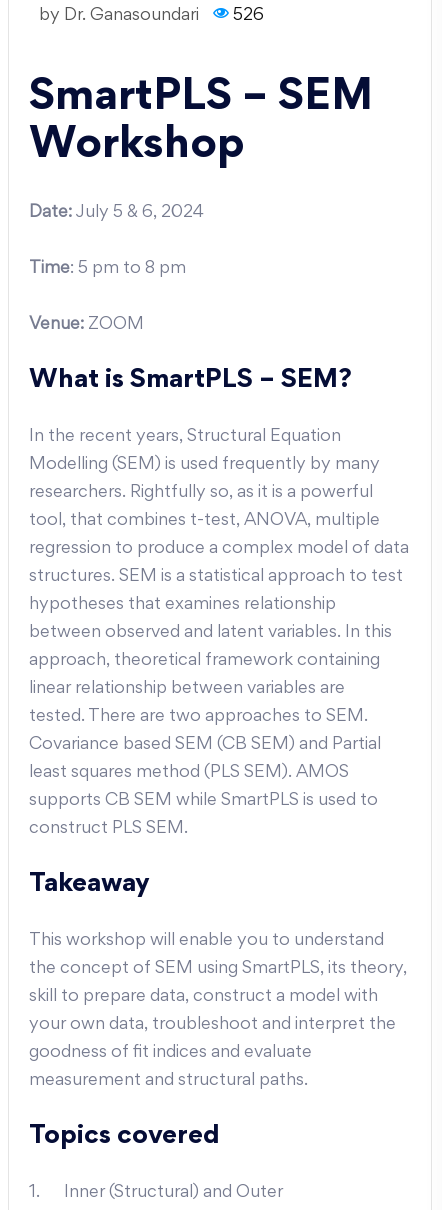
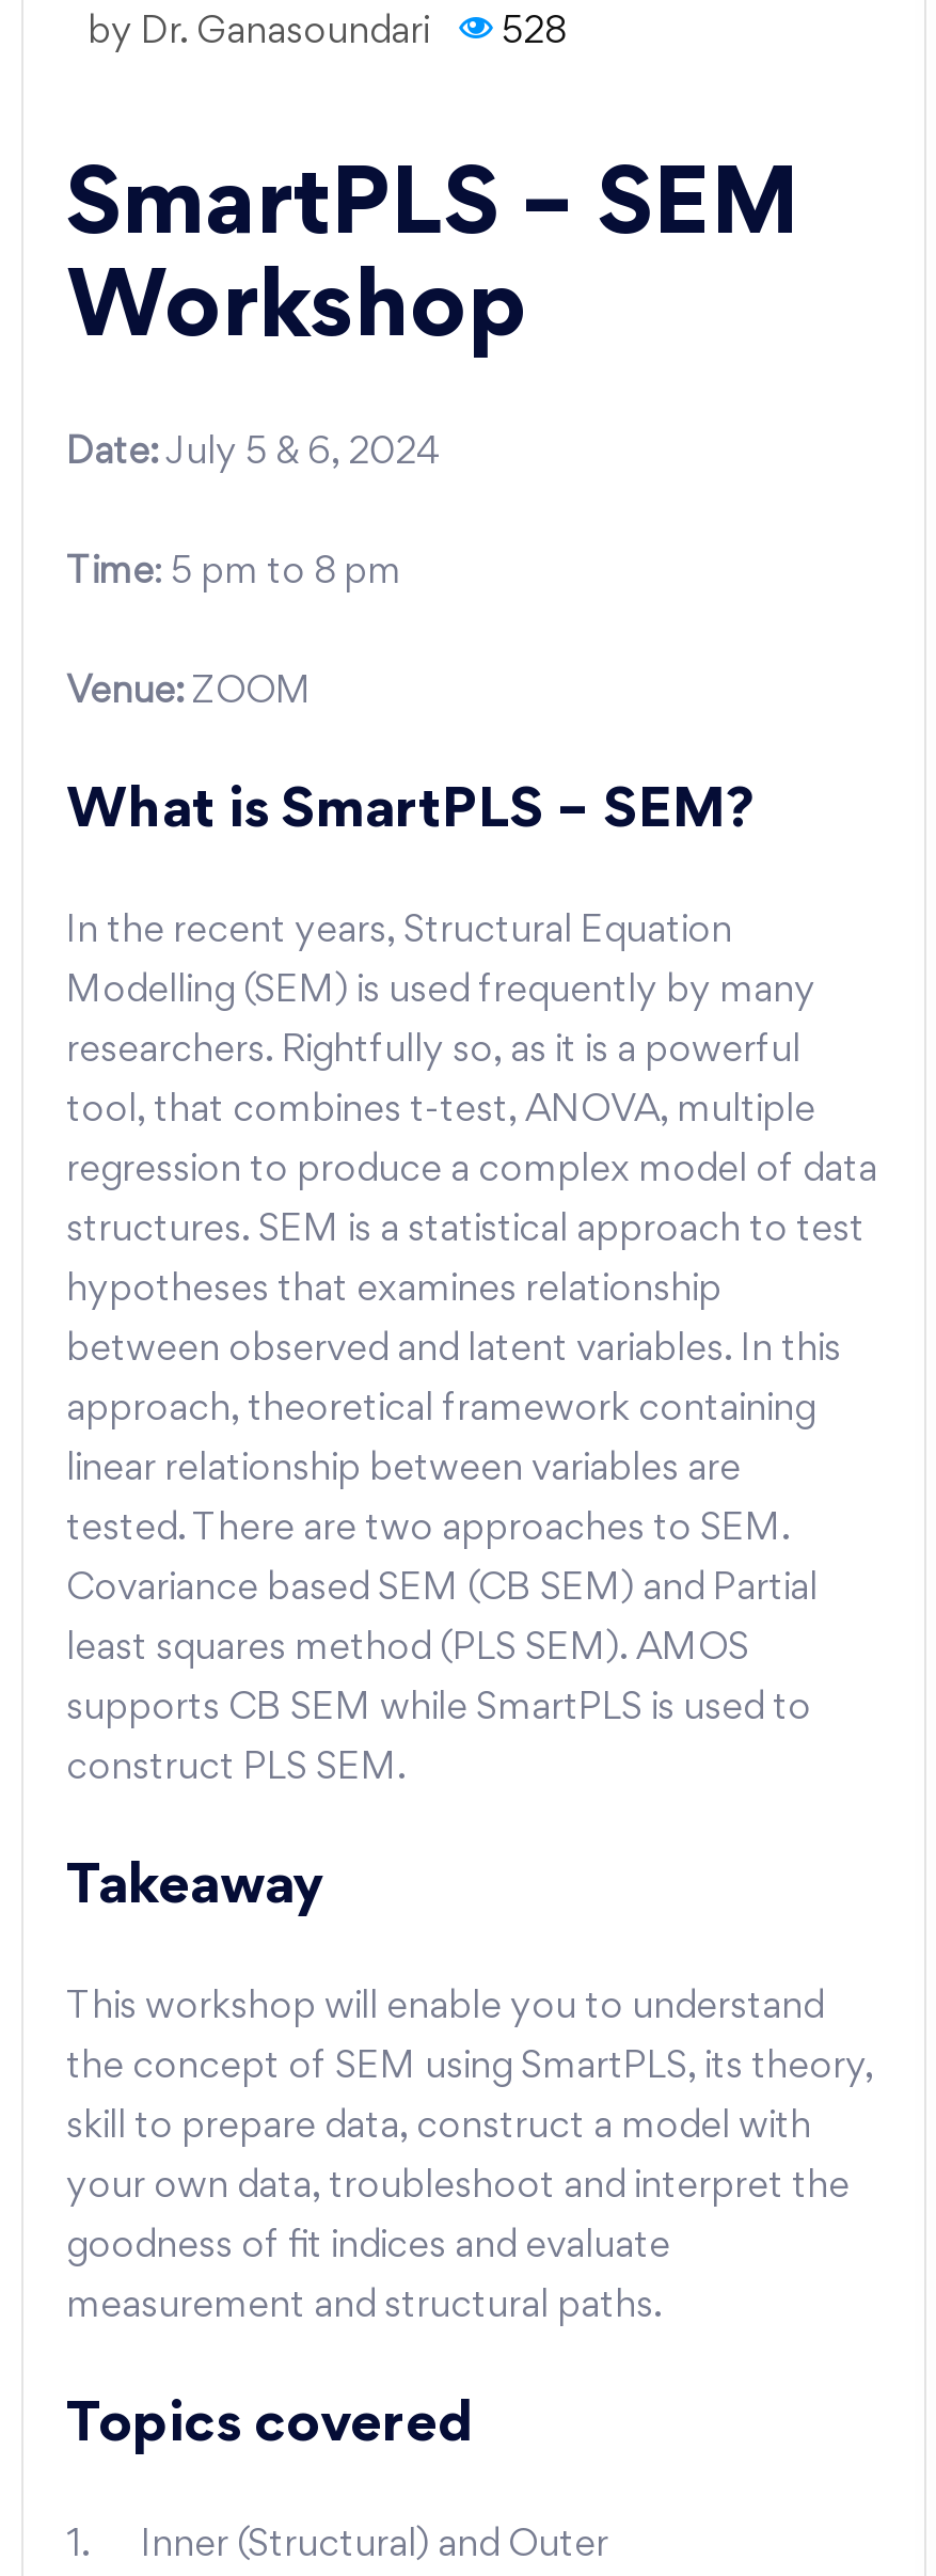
- by Dr. Ganasoundari 526
+ by Dr. Ganasoundari 528
